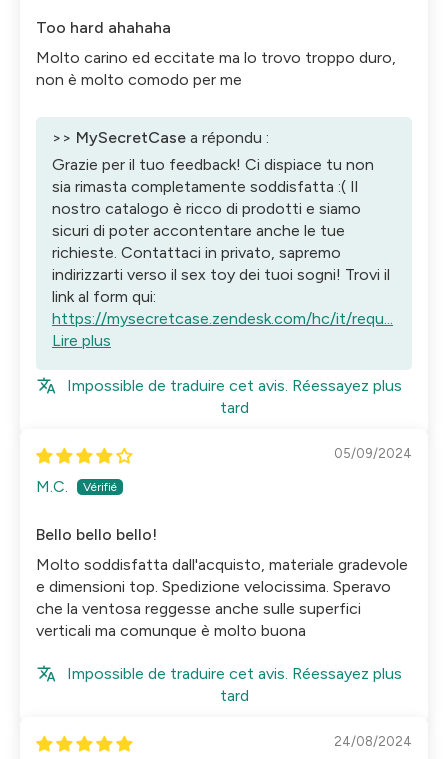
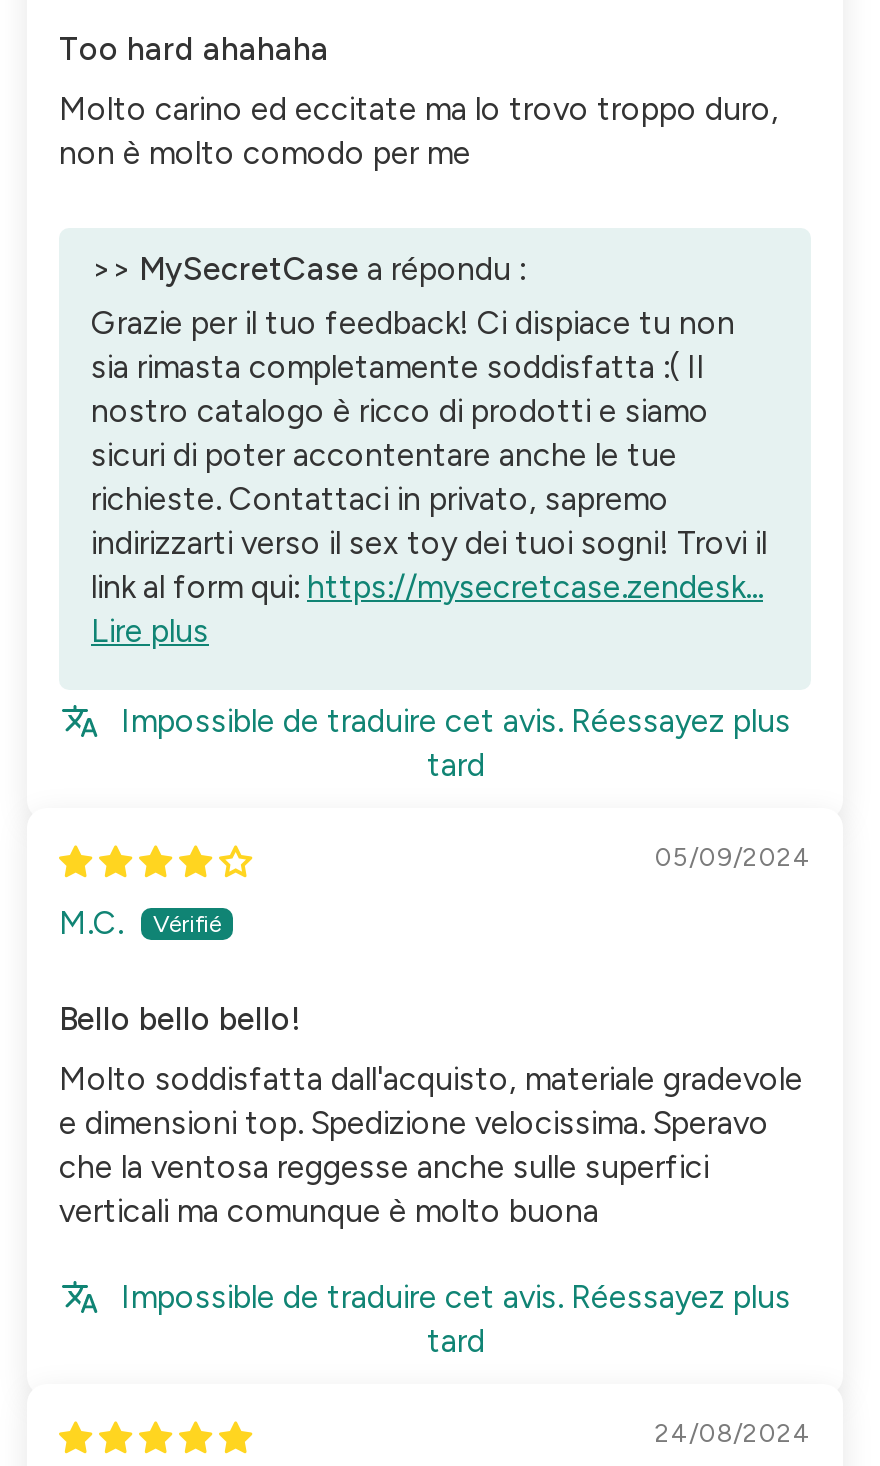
- link al form qui:
- https://mysecretcase.zendesk.com/hc/it/requ...
+ link al form qui: https://mysecretcase.zendesk...
